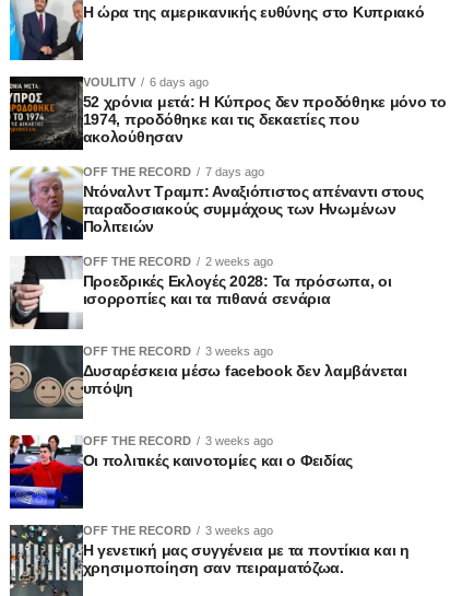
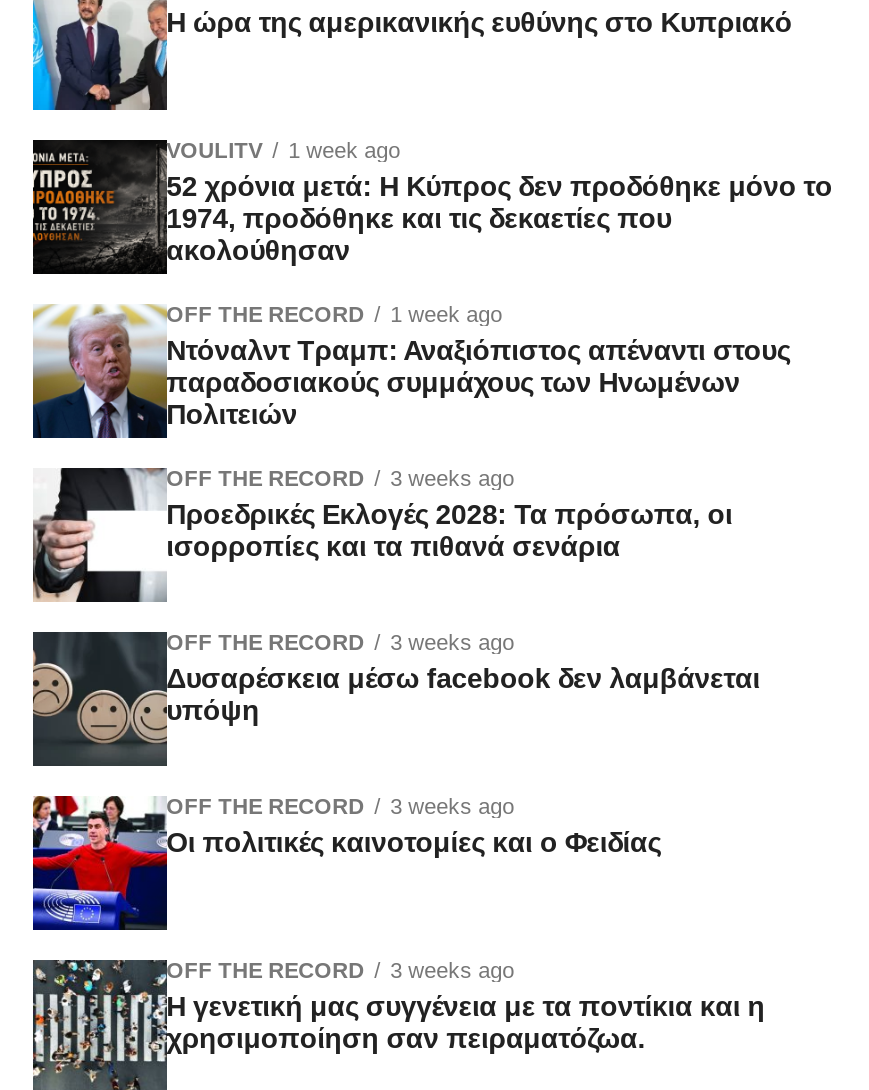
- VOULITV 6 days ago
+ VOULITV 1 week ago

- OFF THE RECORD 7 days ago
+ OFF THE RECORD 1 week ago

- OFF THE RECORD 2 weeks ago
+ OFF THE RECORD 3 weeks ago
